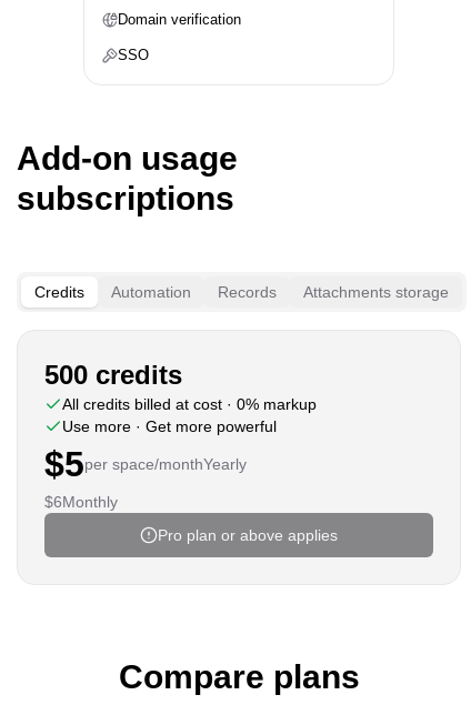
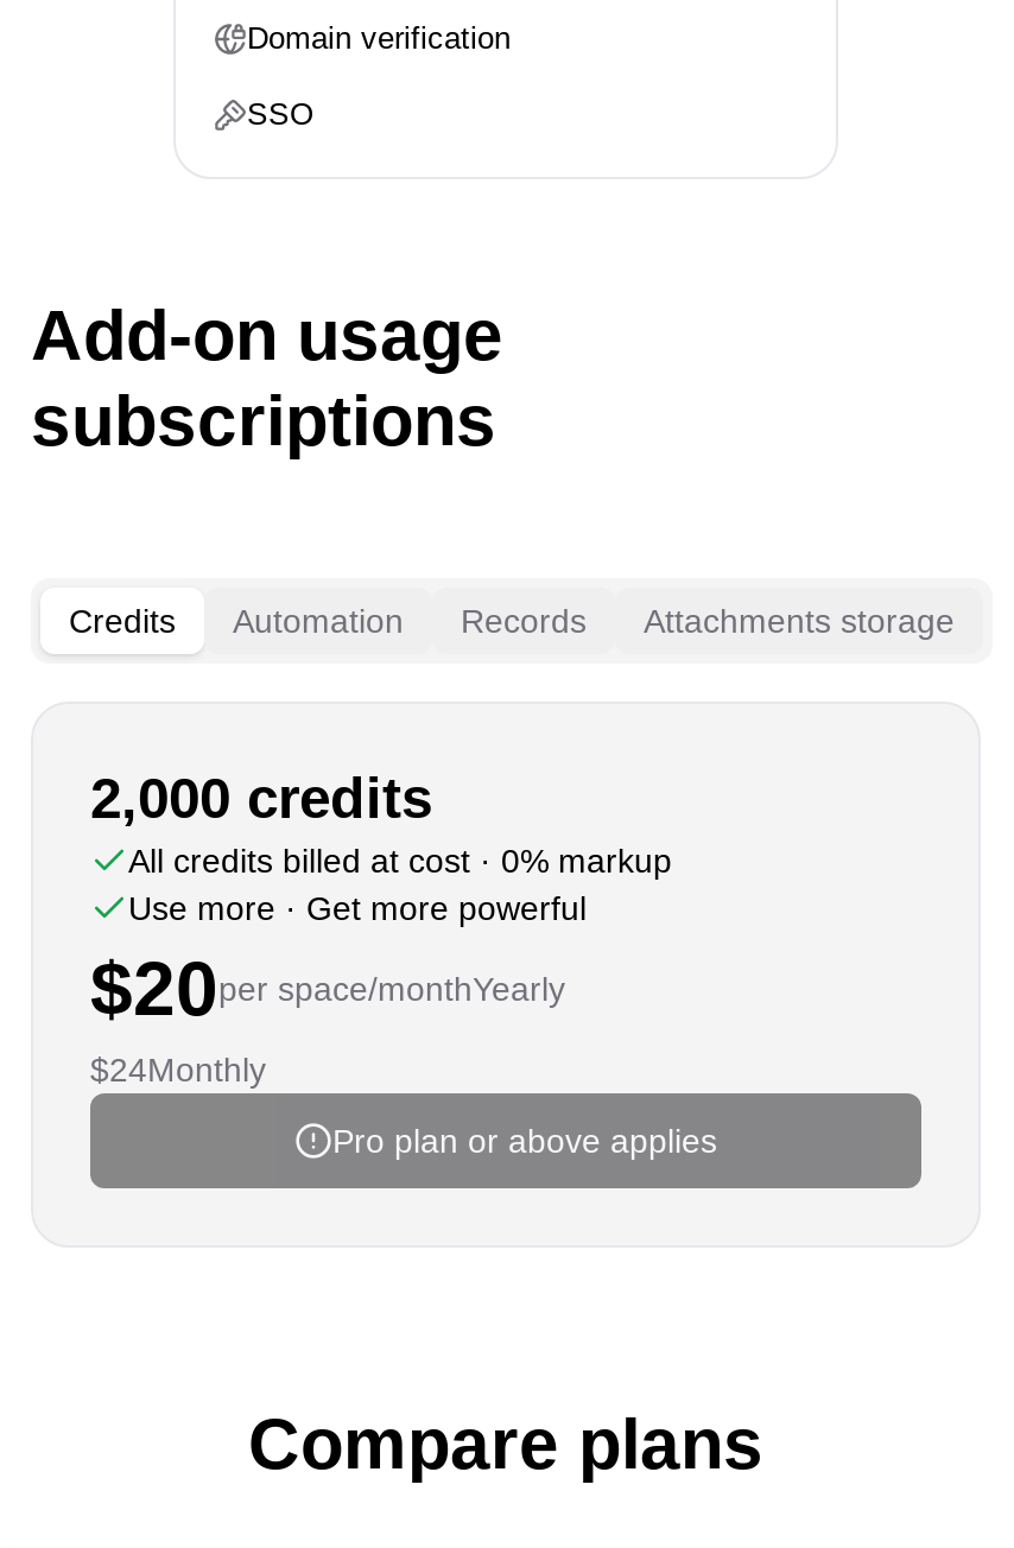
- 500 credits
+ 2,000 credits

- $5per space/monthYearly
+ $20per space/monthYearly

- $6Monthly
+ $24Monthly
